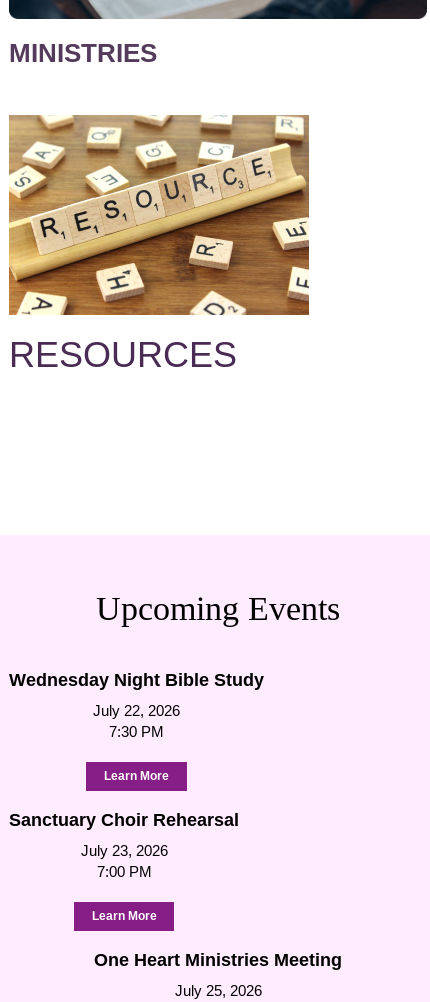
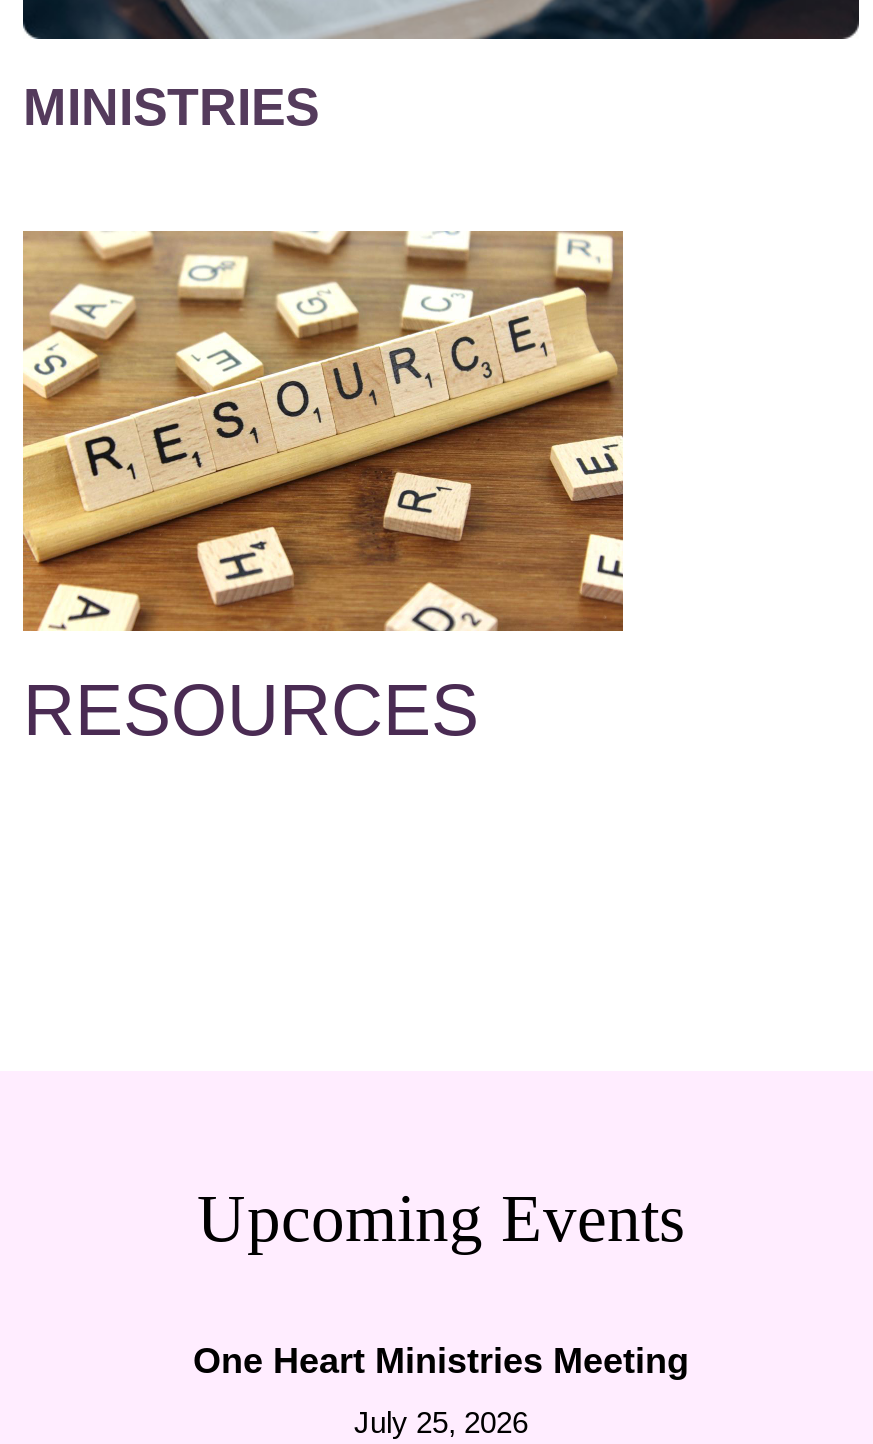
- Wednesday Night Bible Study
- July 22, 2026
- 7:30 PM
- Learn More
- Sanctuary Choir Rehearsal
- July 23, 2026
- 7:00 PM
- Learn More
